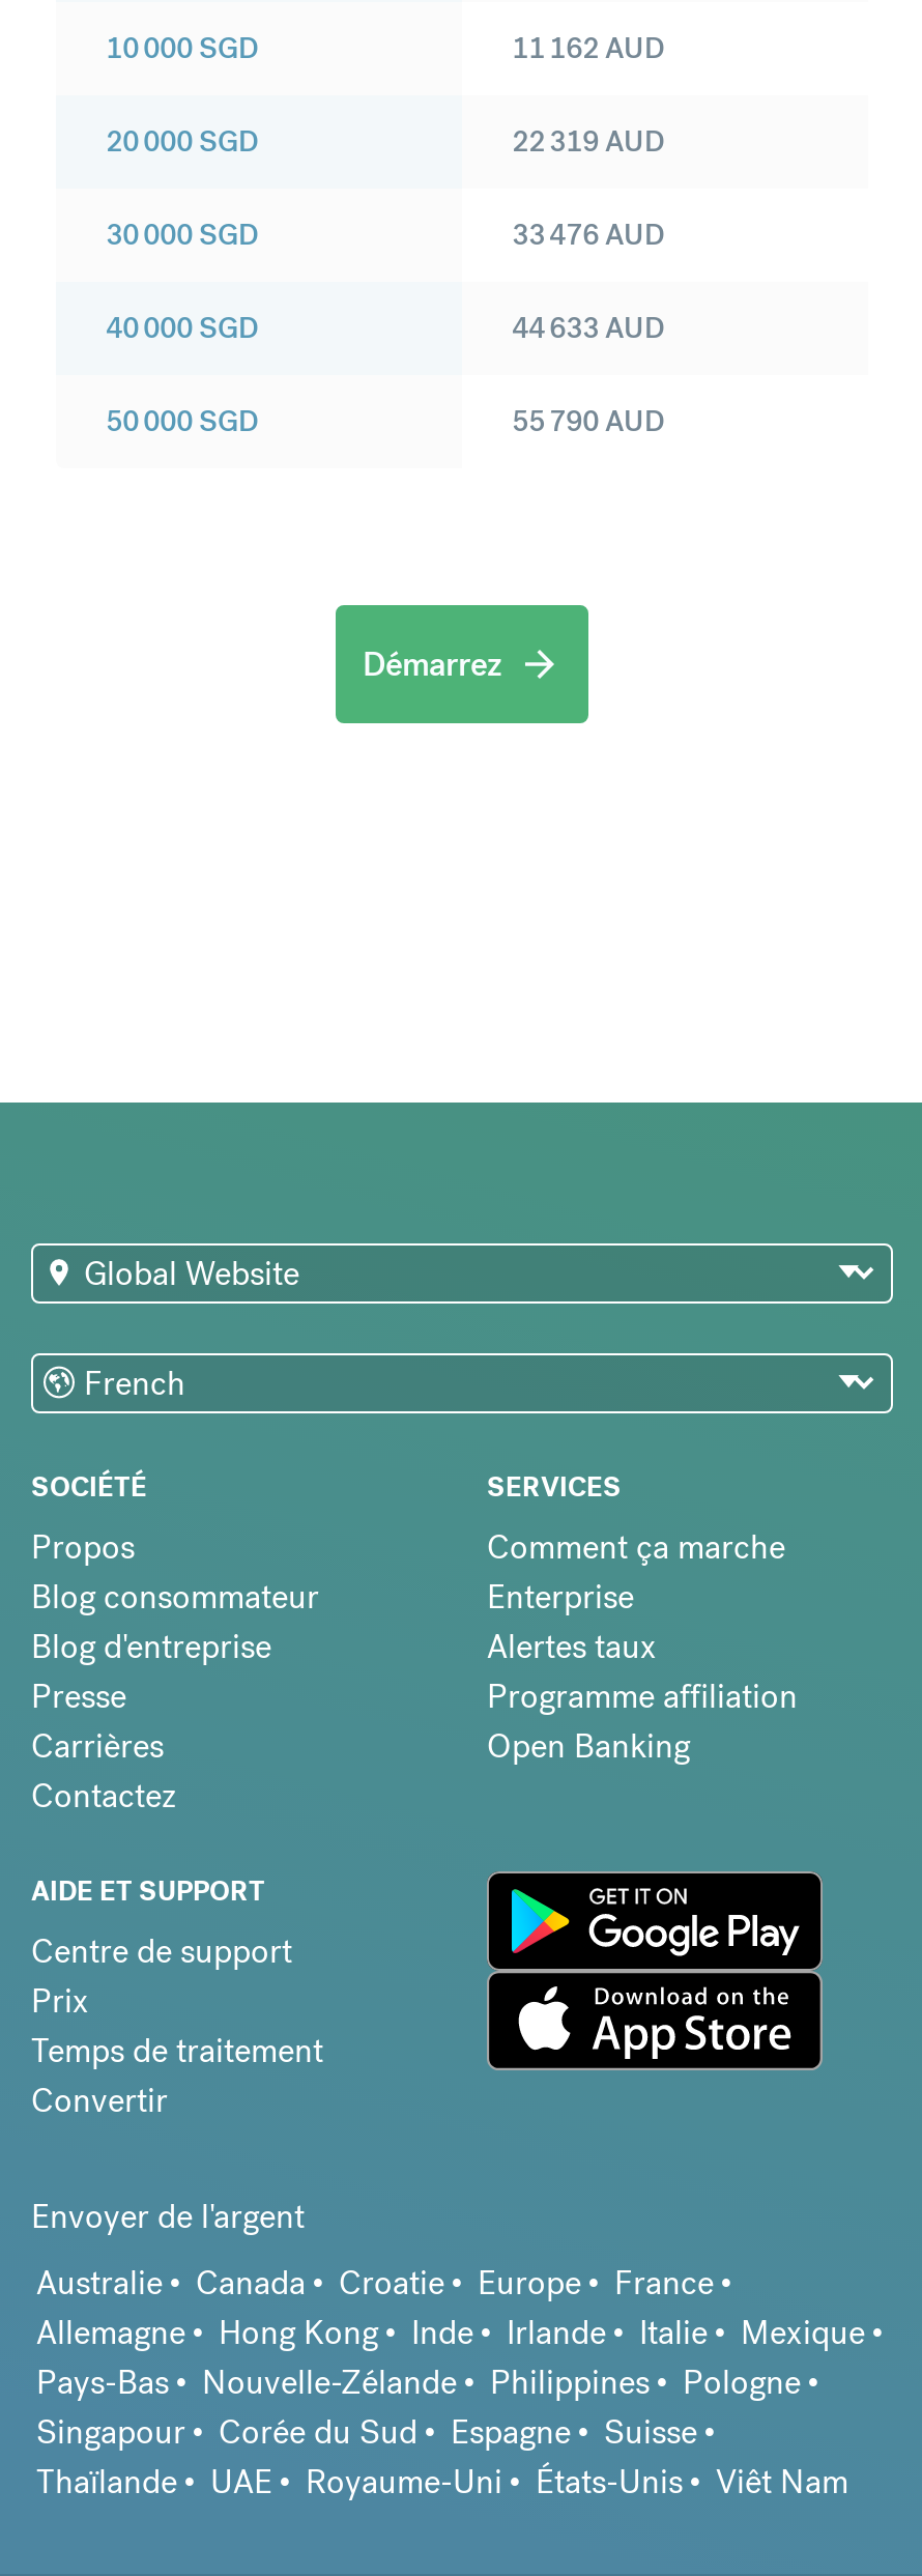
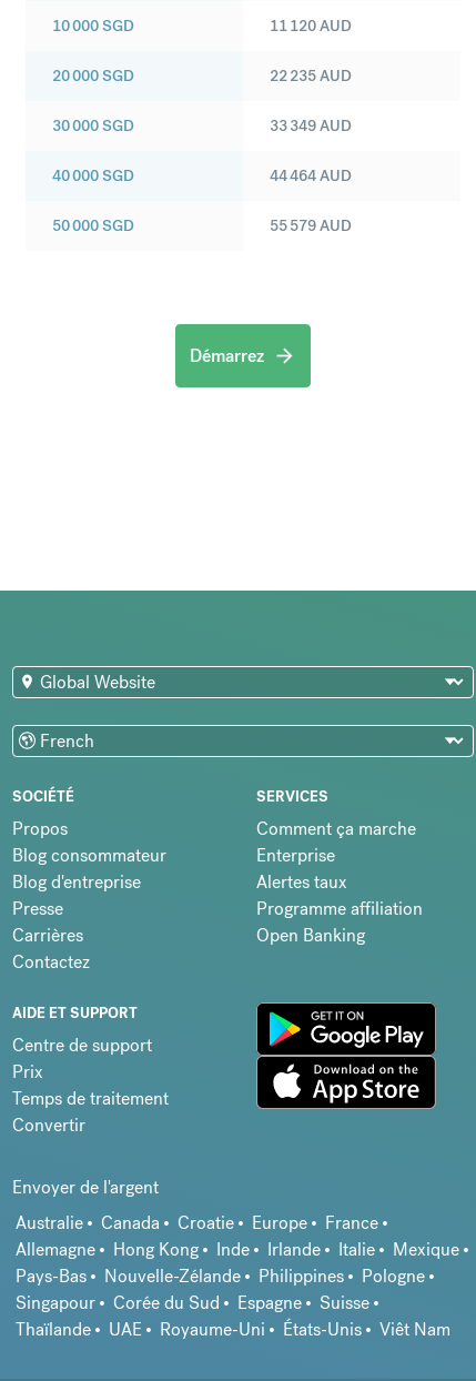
- 11 162 AUD
+ 11 120 AUD

- 22 319 AUD
+ 22 235 AUD

- 33 476AUD
+ 33 349AUD

- 44 633 AUD
+ 44 464 AUD

- 55 790AUD
+ 55 579AUD
